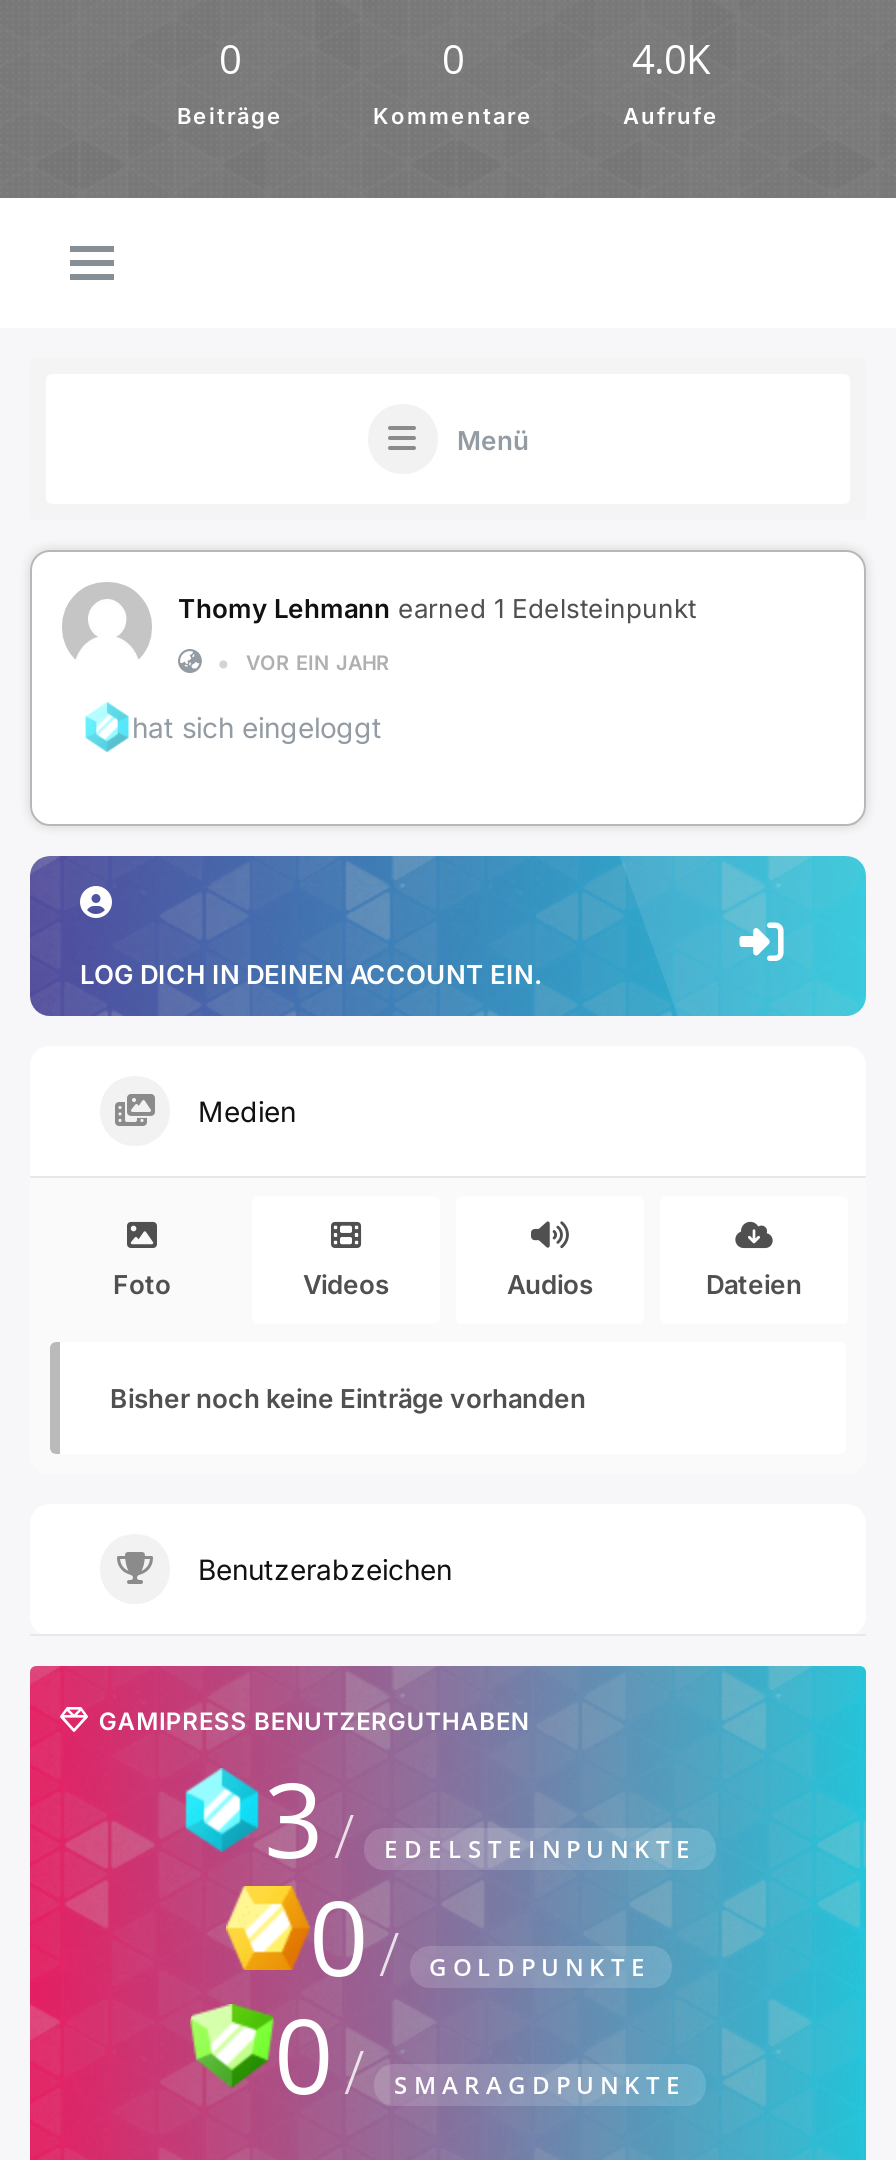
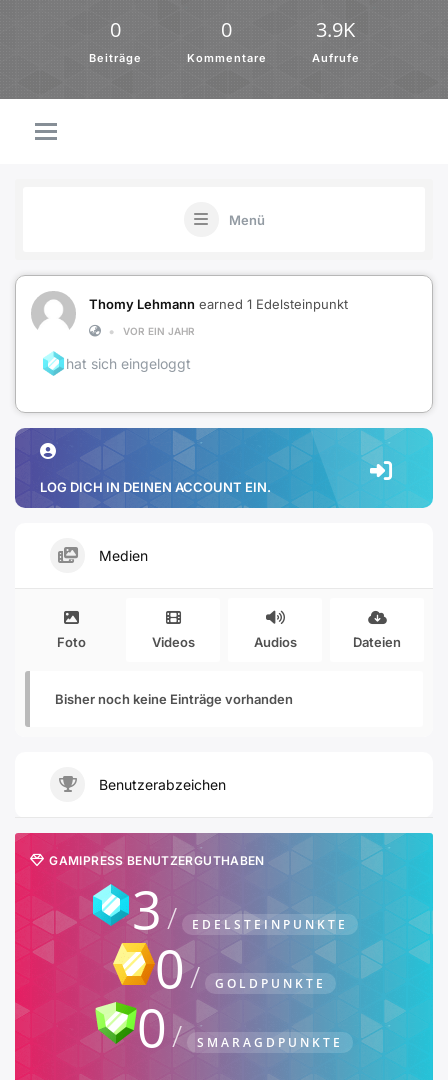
- 4.0K
+ 3.9K
